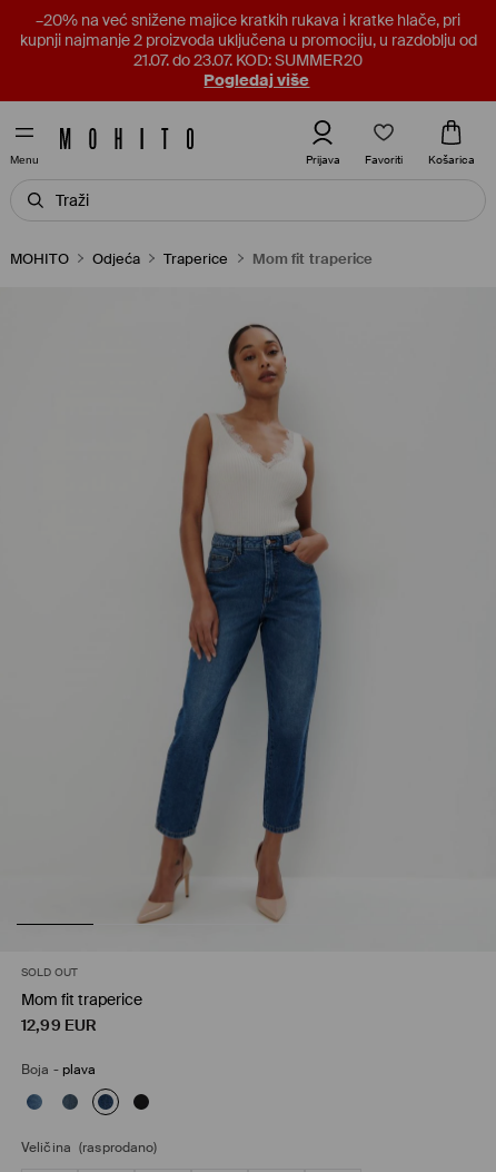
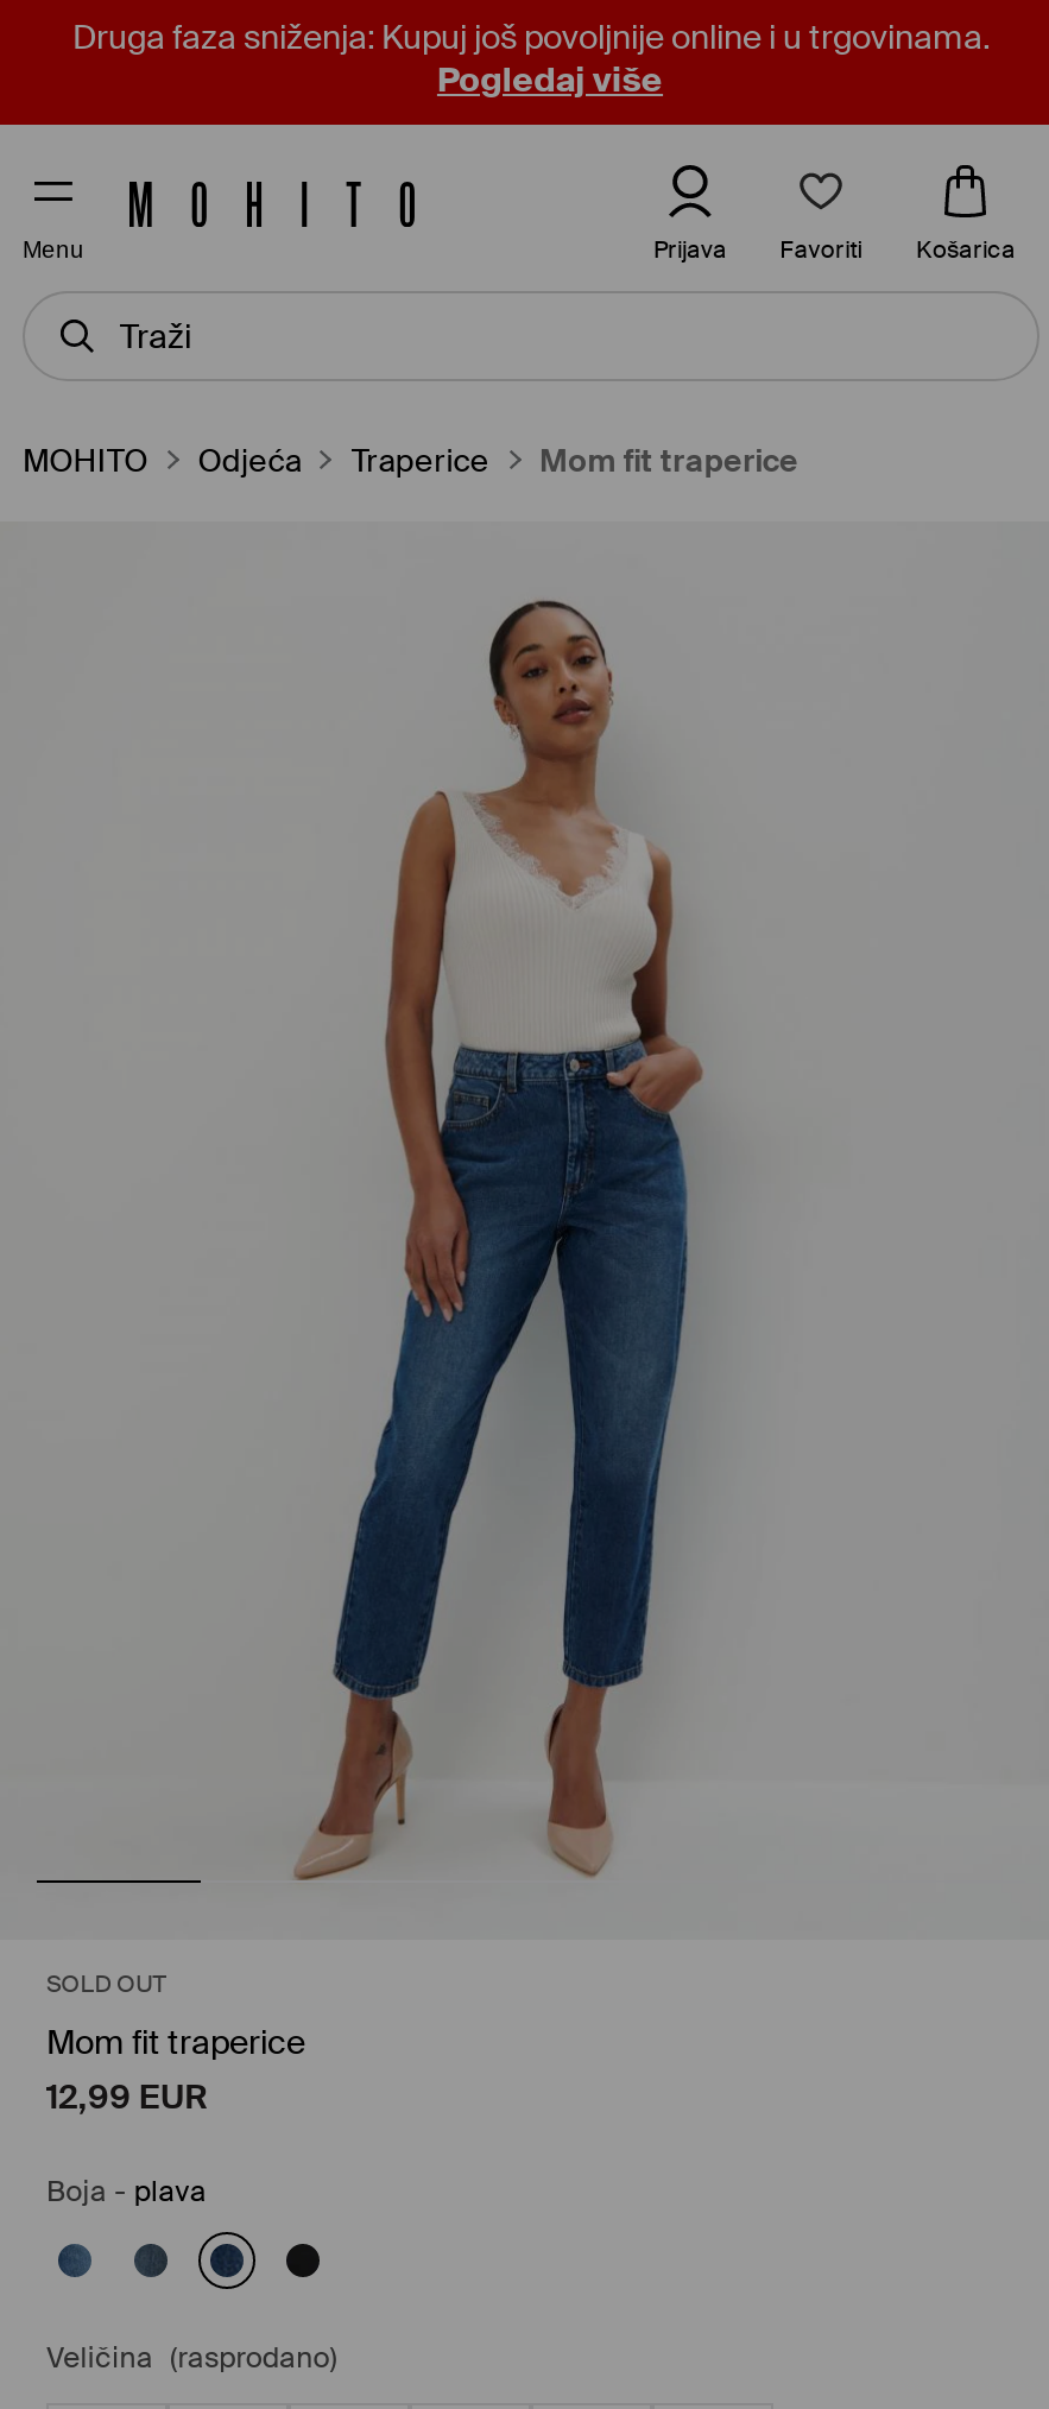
- –20% na već snižene majice kratkih rukava i kratke hlače, pri
- kupnji najmanje 2 proizvoda uključena u promociju, u razdoblju od
- 21.07. do 23.07. KOD: SUMMER20
+ Druga faza sniženja: Kupuj još povoljnije online i u trgovinama.
